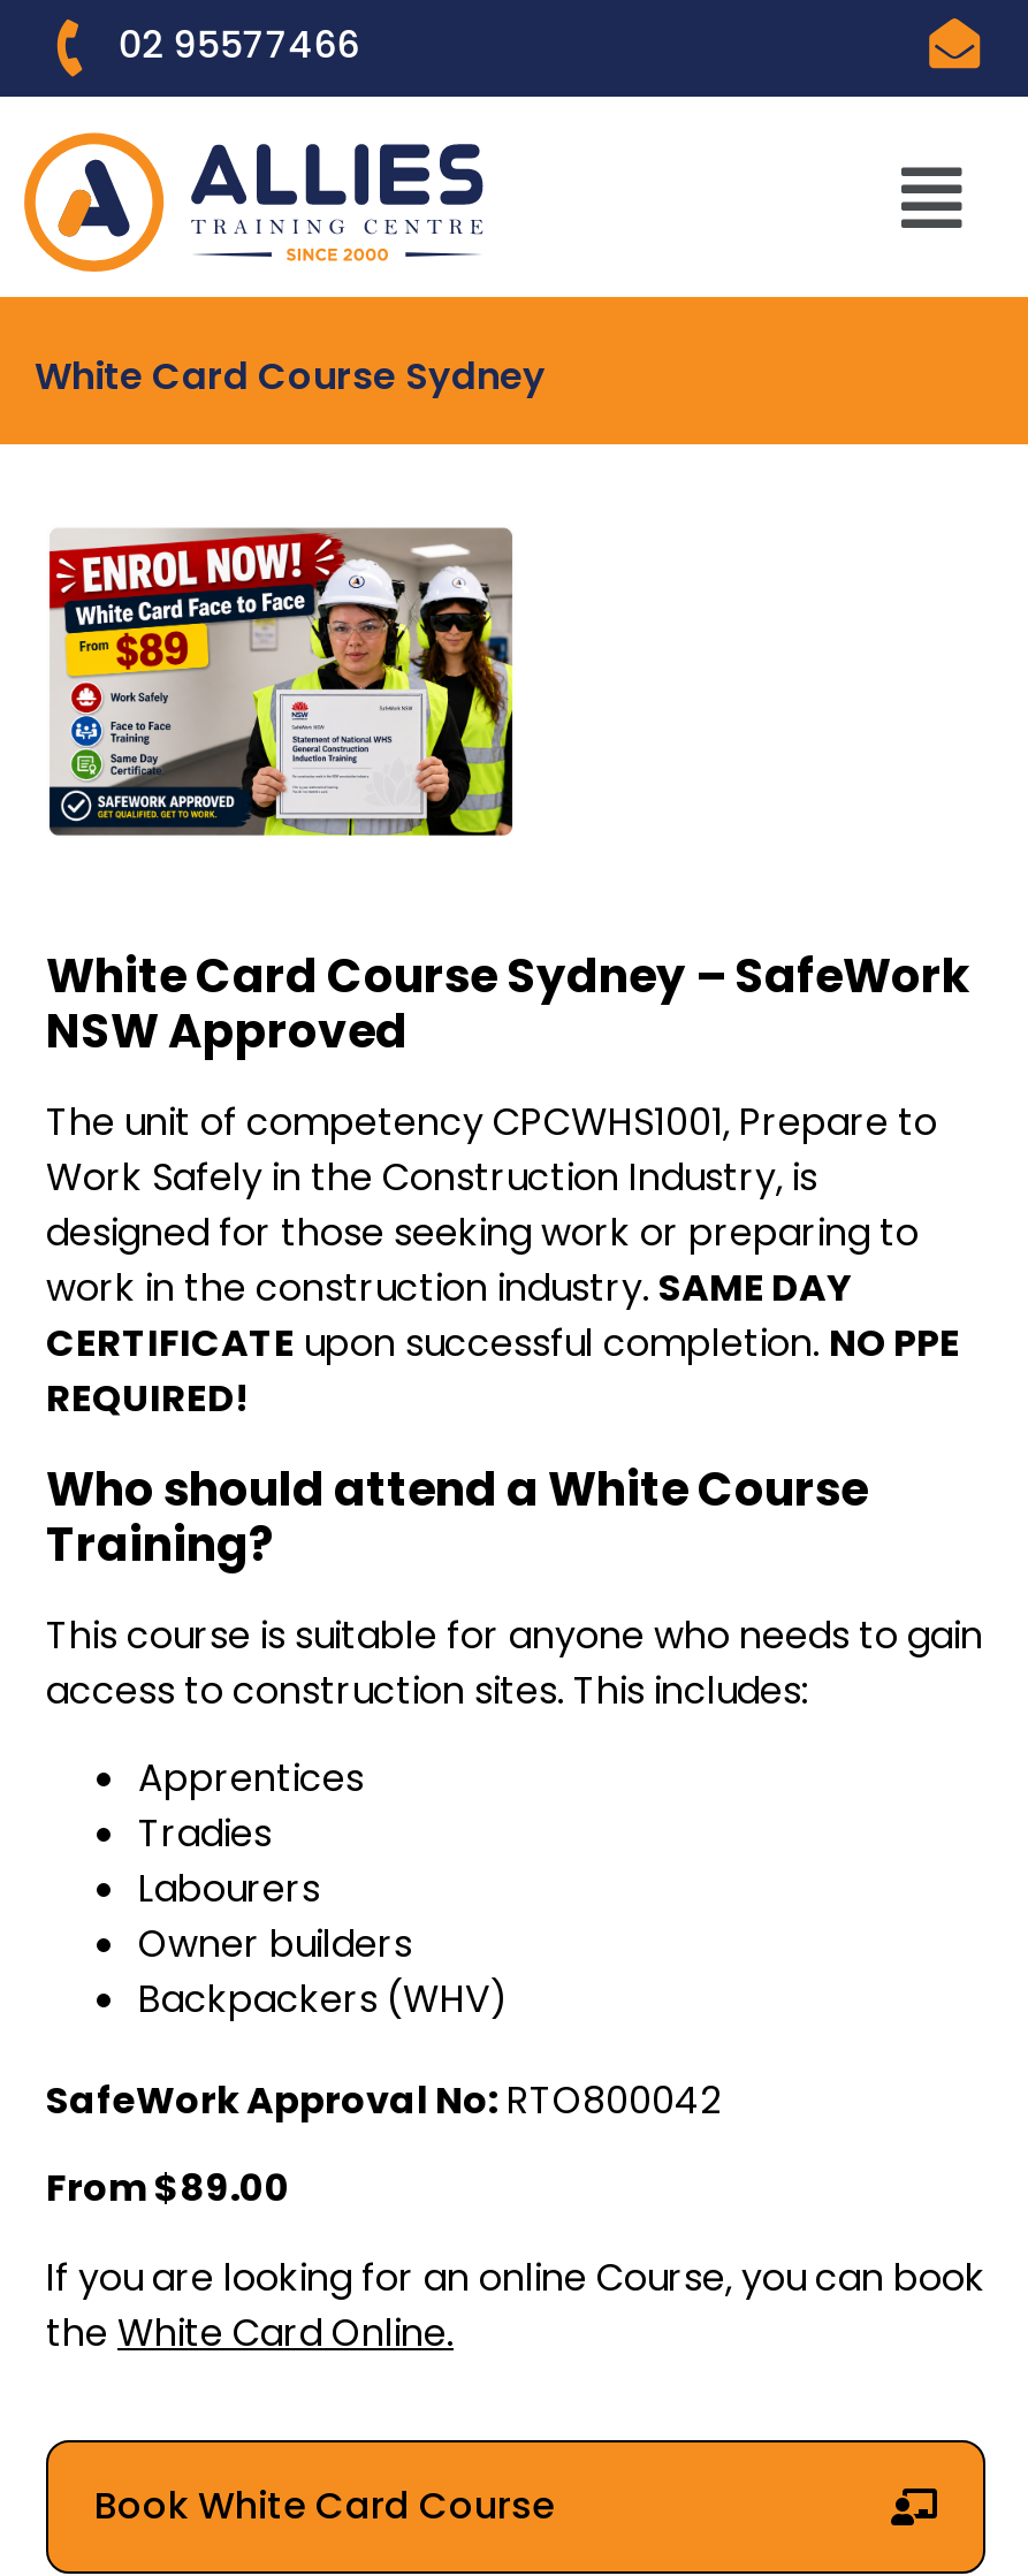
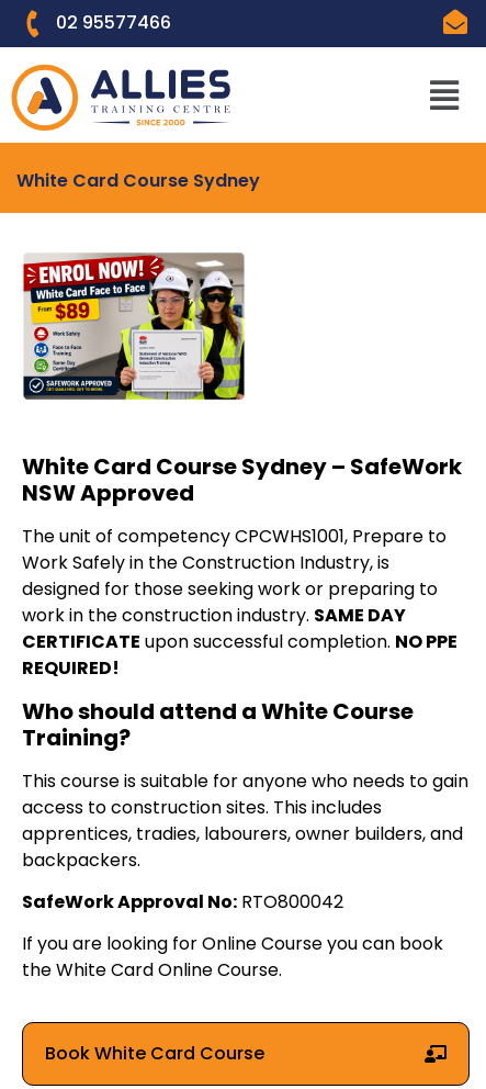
- access to construction sites. This includes:
- Apprentices
- Tradies
- Labourers
- Owner builders
- Backpackers (WHV)
+ access to construction sites. This includes
+ apprentices, tradies, labourers, owner builders, and
+ backpackers.

- From $89.00
- If you are looking for an online Course, you can book
- the White Card Online.
+ If you are looking for Online Course you can book
+ the White Card Online Course.
